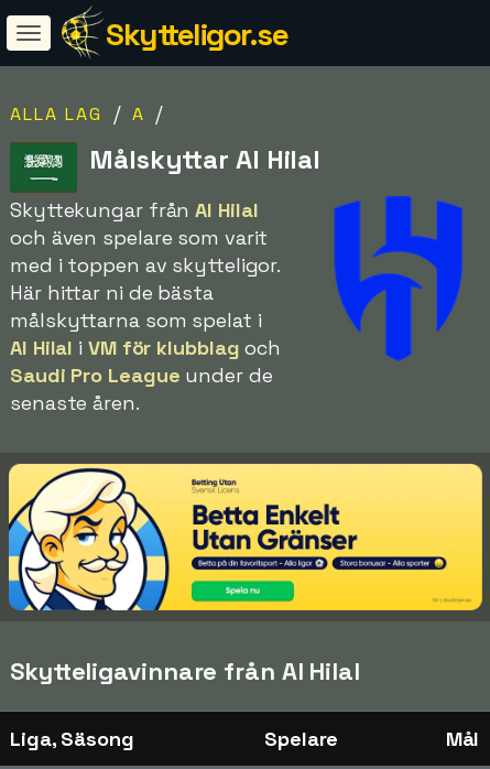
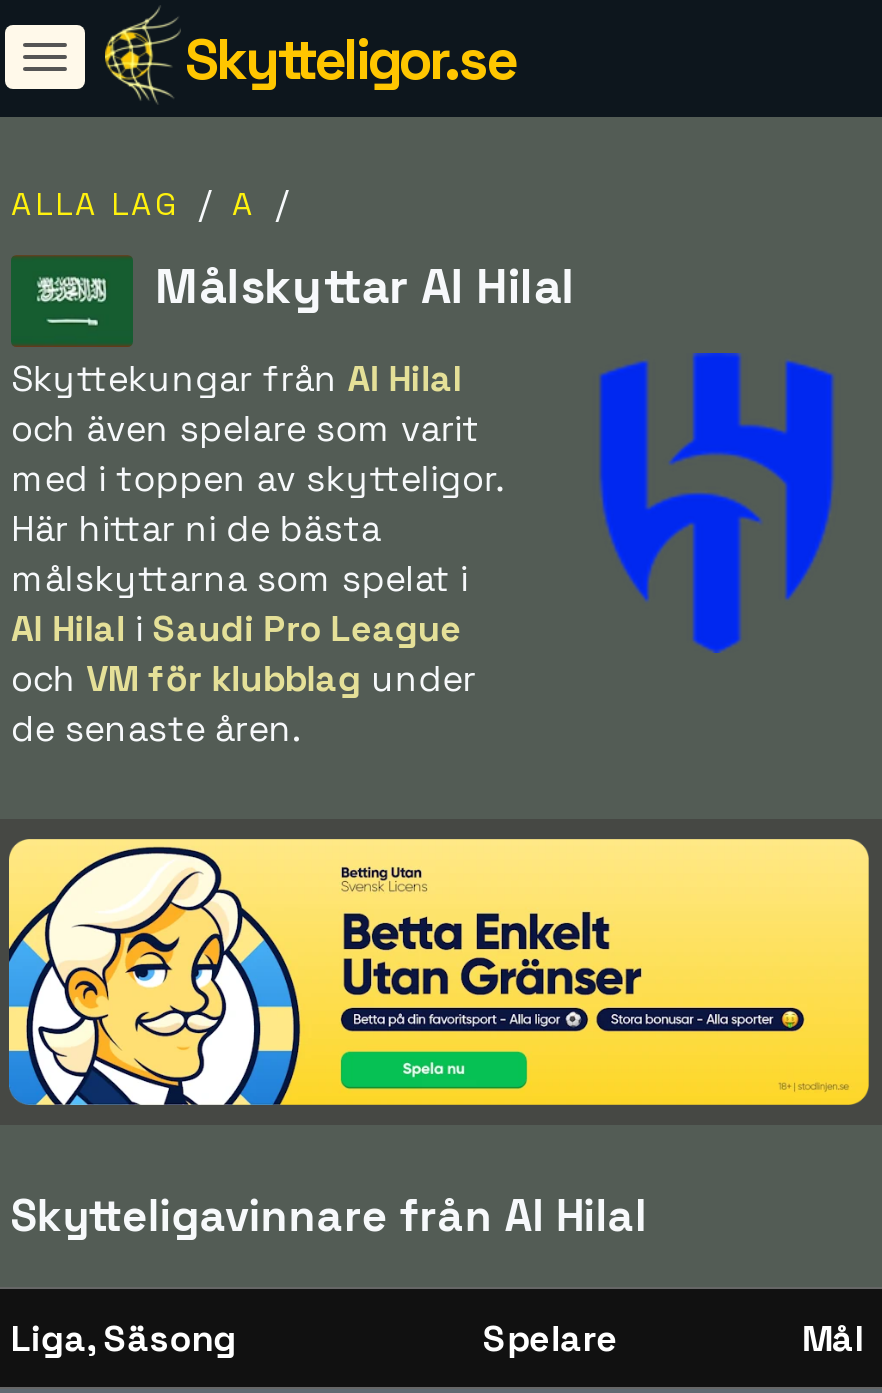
- Al Hilal i VM för klubblag och
- Saudi Pro League under de
- senaste åren.
+ Al Hilal i Saudi Pro League
+ och VM för klubblag under
+ de senaste åren.
